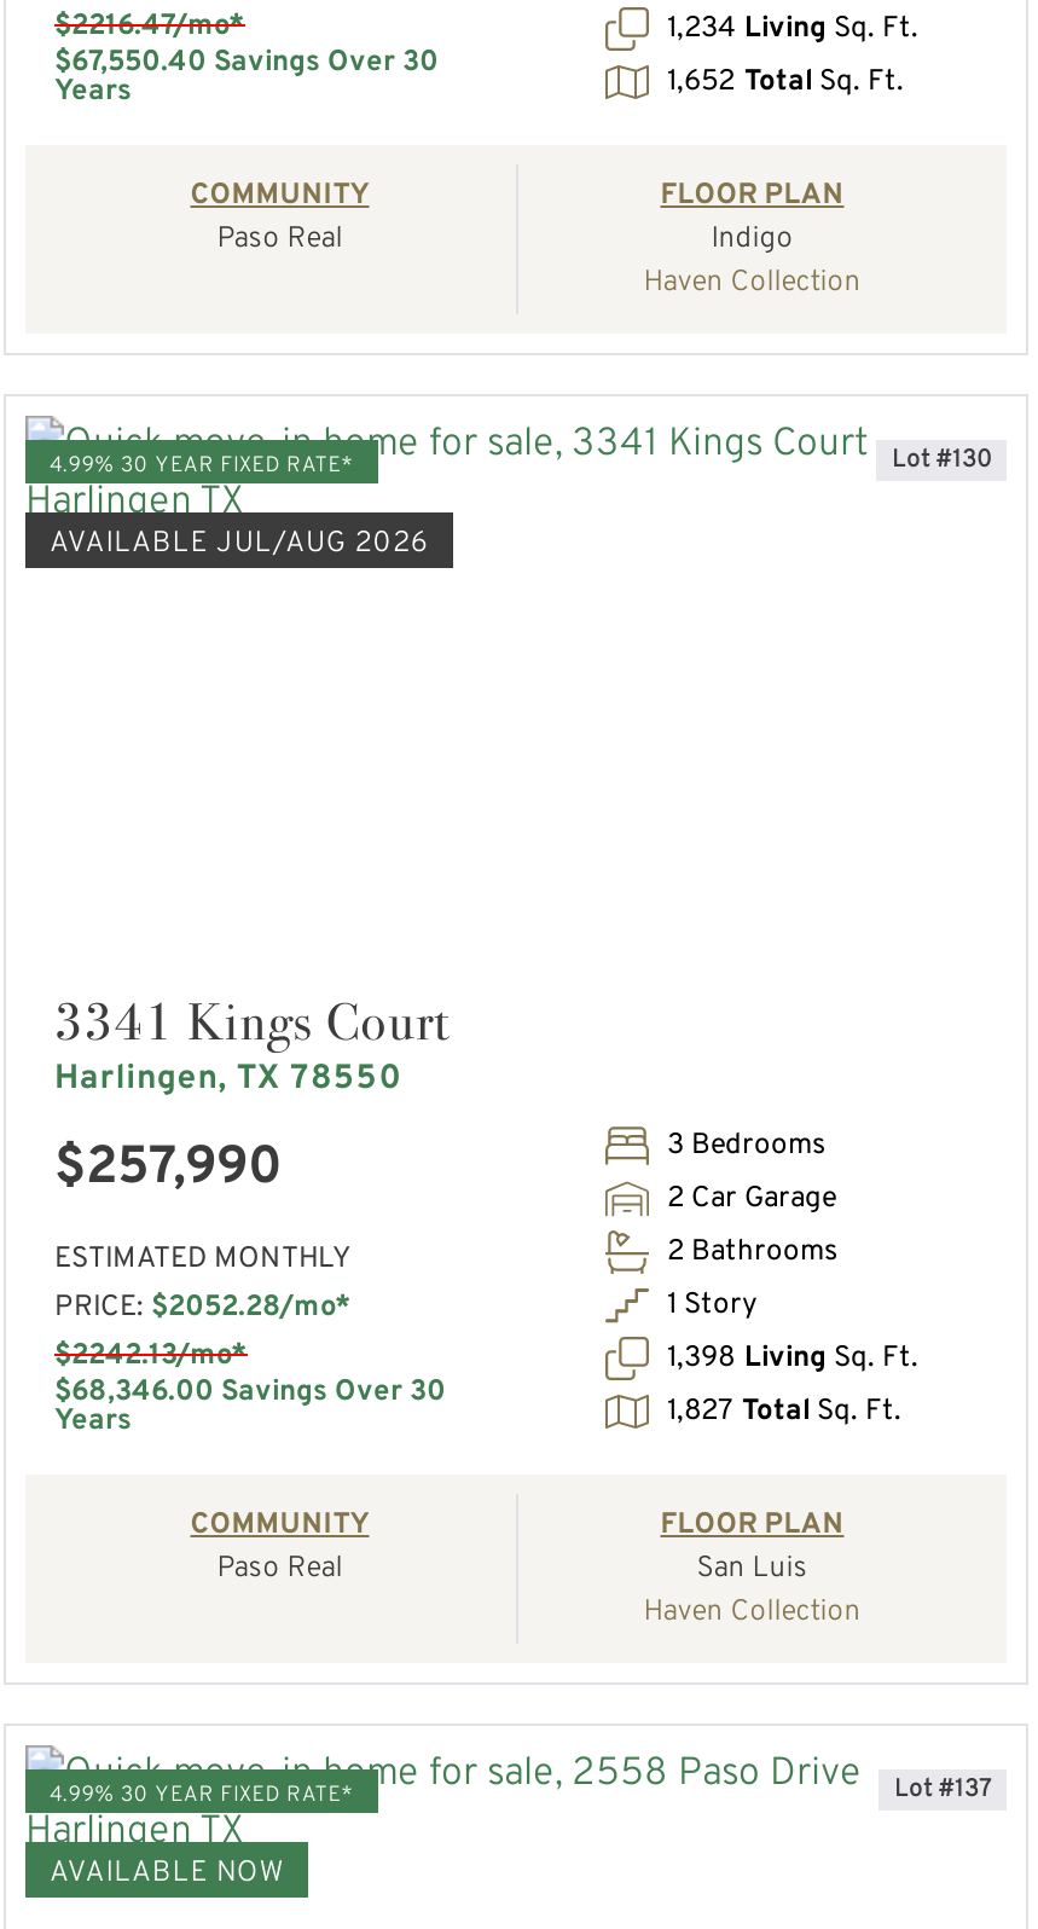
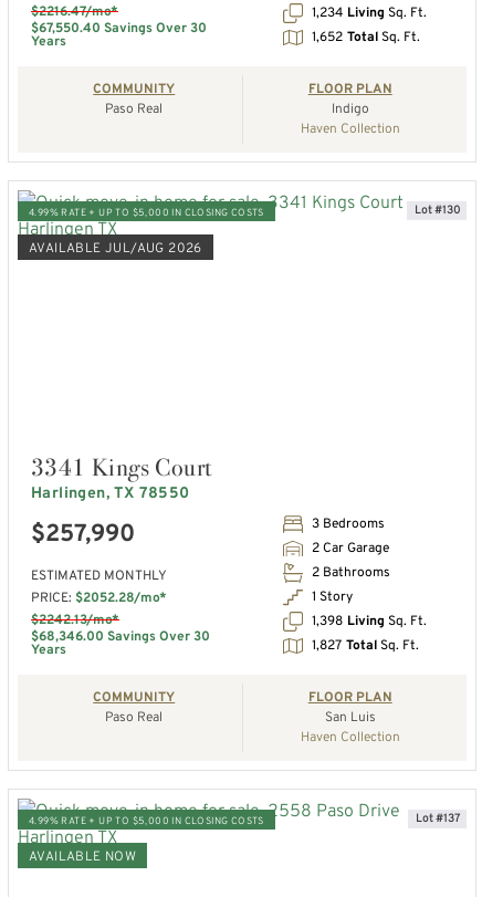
- 4.99% 30 YEAR FIXED RATE*
+ 4.99% RATE + UP TO $5,000 IN CLOSING COSTS

- 4.99% 30 YEAR FIXED RATE*
+ 4.99% RATE + UP TO $5,000 IN CLOSING COSTS
